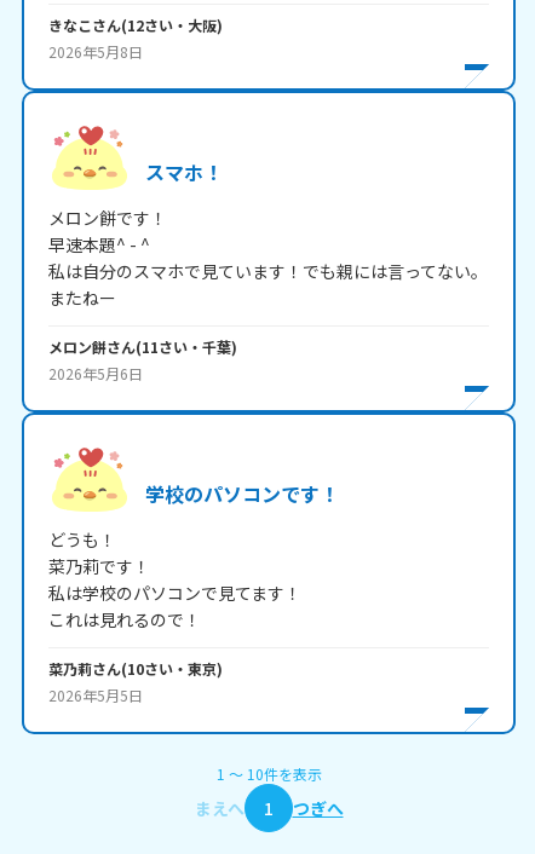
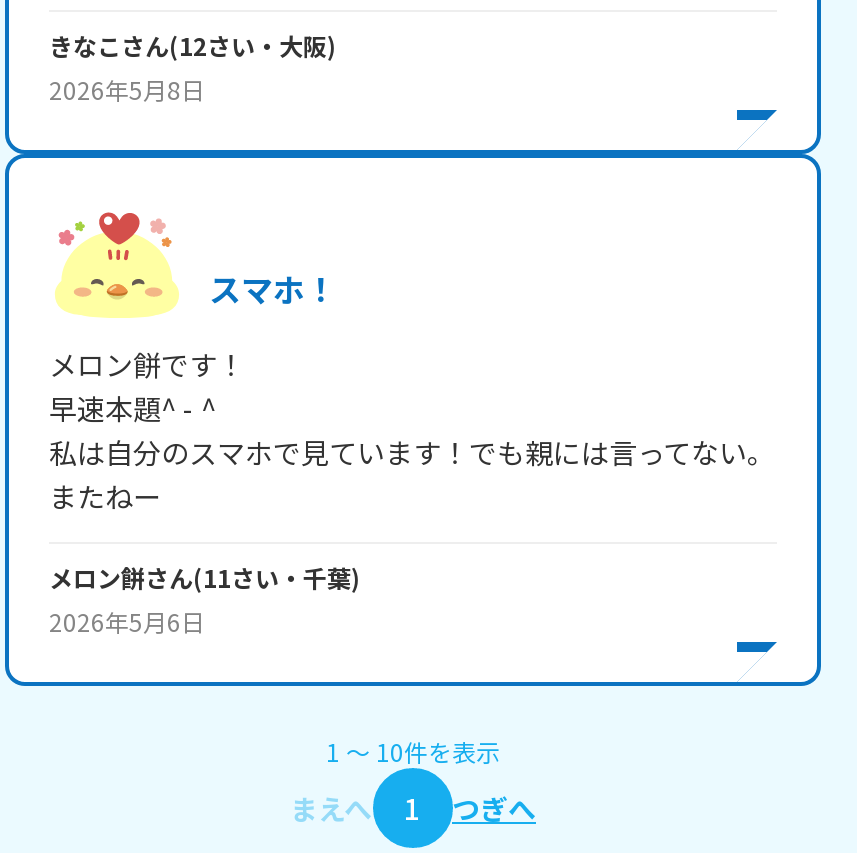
- 学校のパソコンです！
- どうも！
- 菜乃莉です！
- 私は学校のパソコンで見てます！
- これは見れるので！
- 菜乃莉さん(10さい・東京)
- 2026年5月5日
